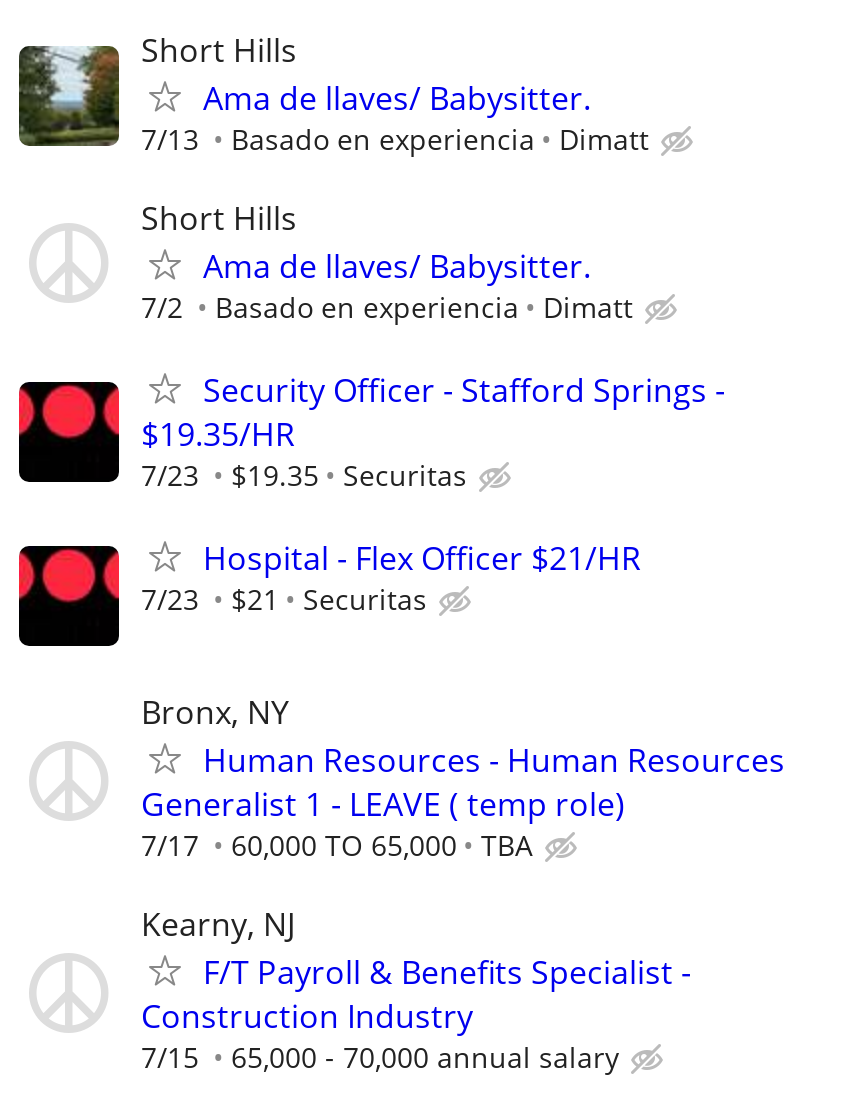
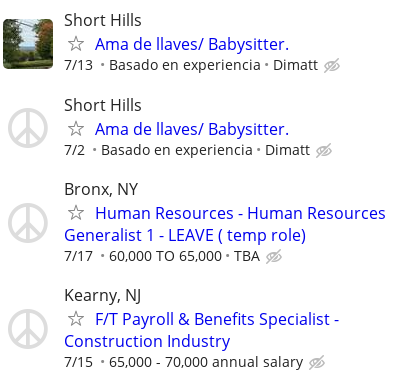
- [image]
- Security Officer - Stafford Springs -
- $19.35/HR
- 7/23
- $19.35
- Securitas
- Hospital - Flex Officer $21/HR
- 7/23
- $21
- Securitas

- [image]
